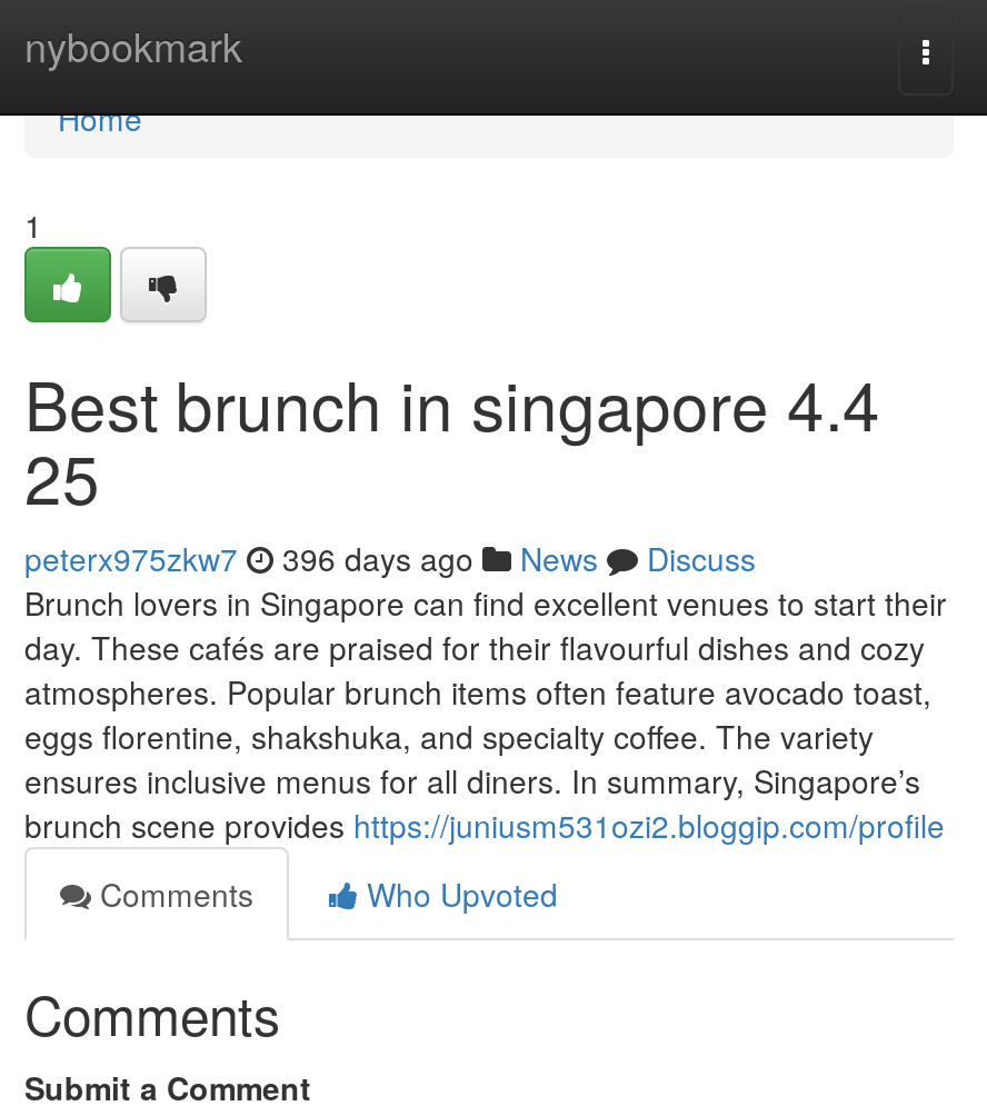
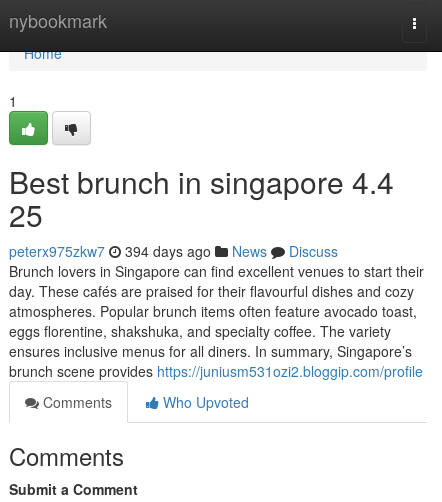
- peterx975zkw7 396 days ago News Discuss
+ peterx975zkw7 394 days ago News Discuss
